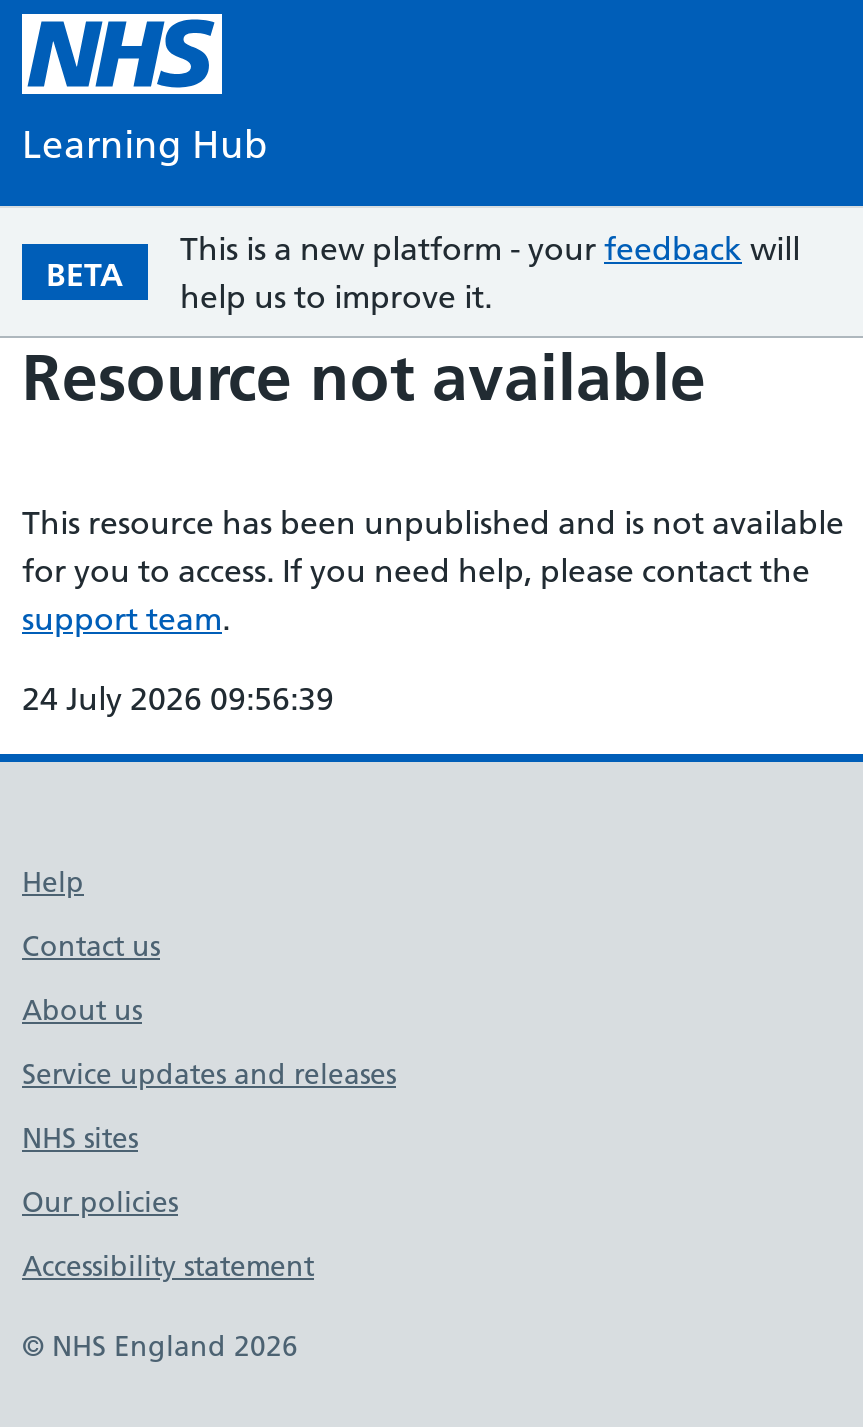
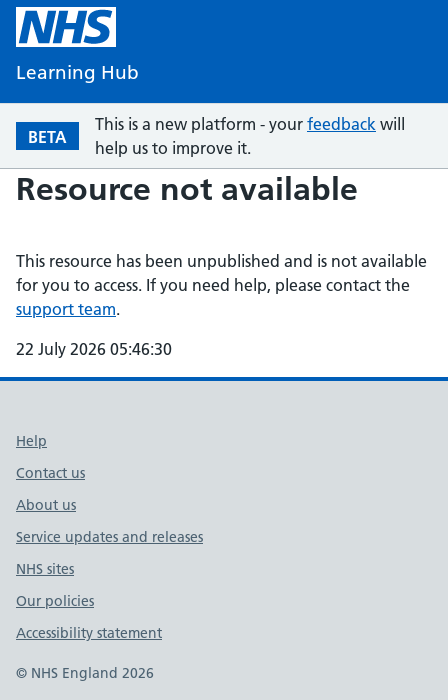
- 24 July 2026 09:56:39
+ 22 July 2026 05:46:30
